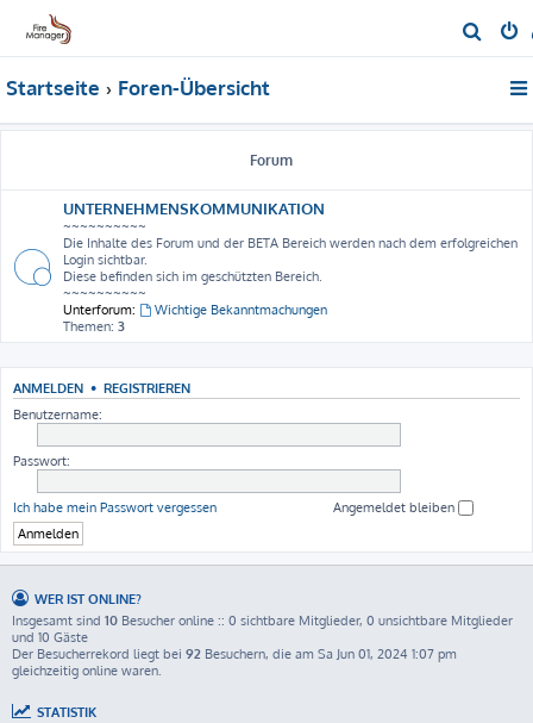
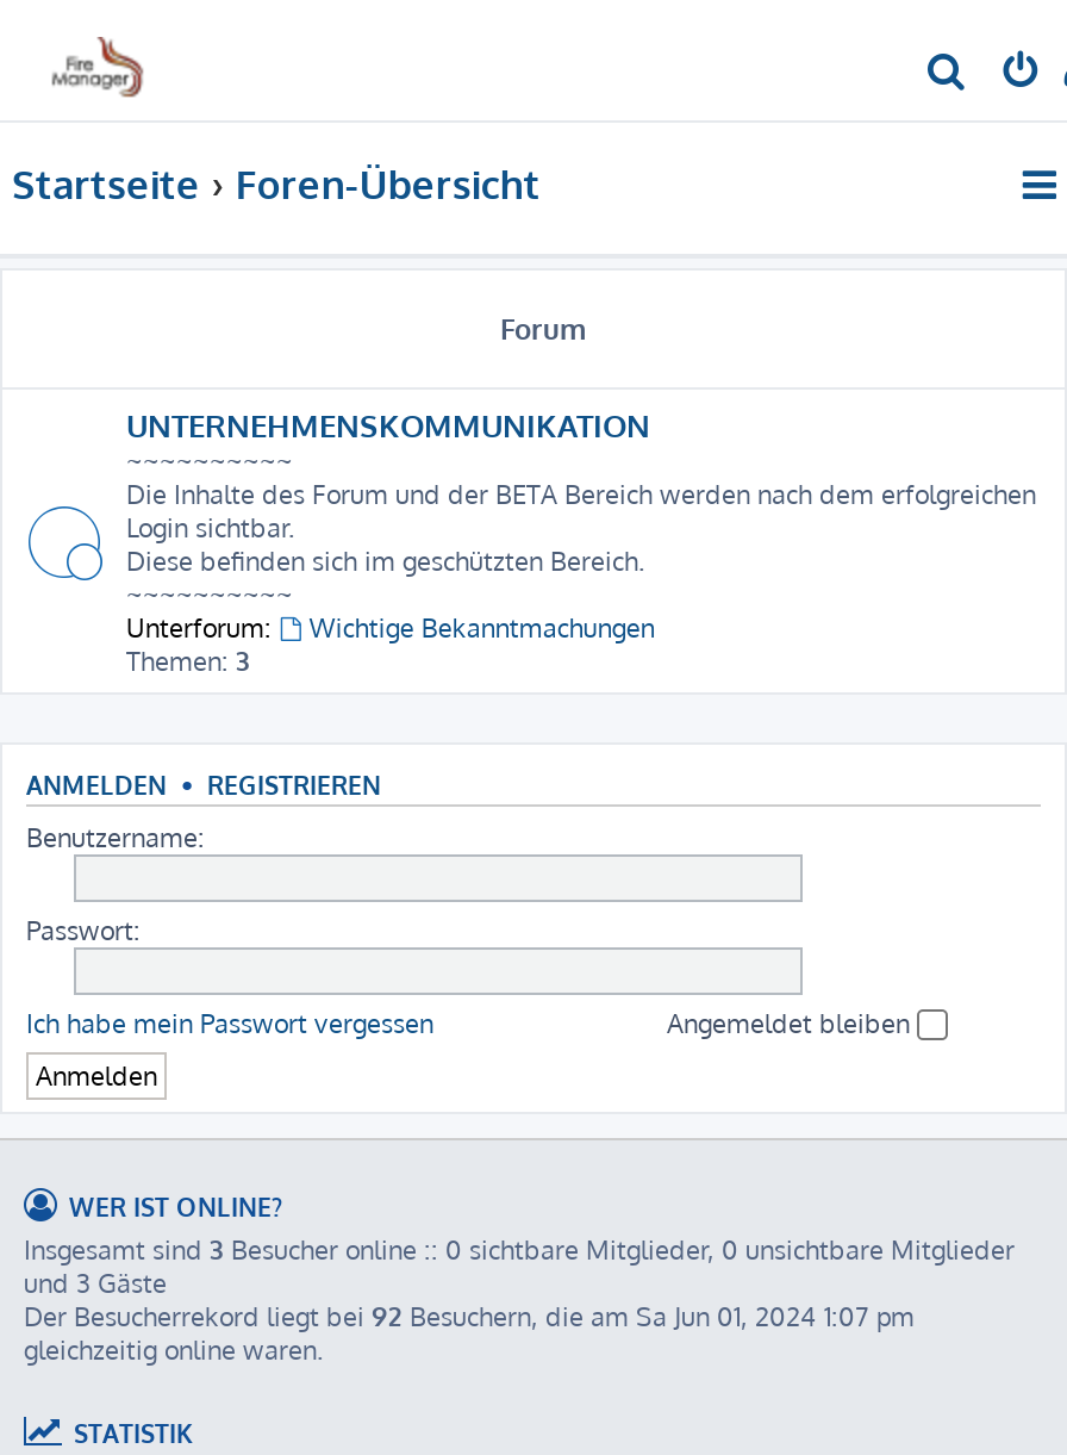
- Insgesamt sind 10 Besucher online :: 0 sichtbare Mitglieder, 0 unsichtbare Mitglieder
+ Insgesamt sind 3 Besucher online :: 0 sichtbare Mitglieder, 0 unsichtbare Mitglieder

- und 10 Gäste
+ und 3 Gäste
